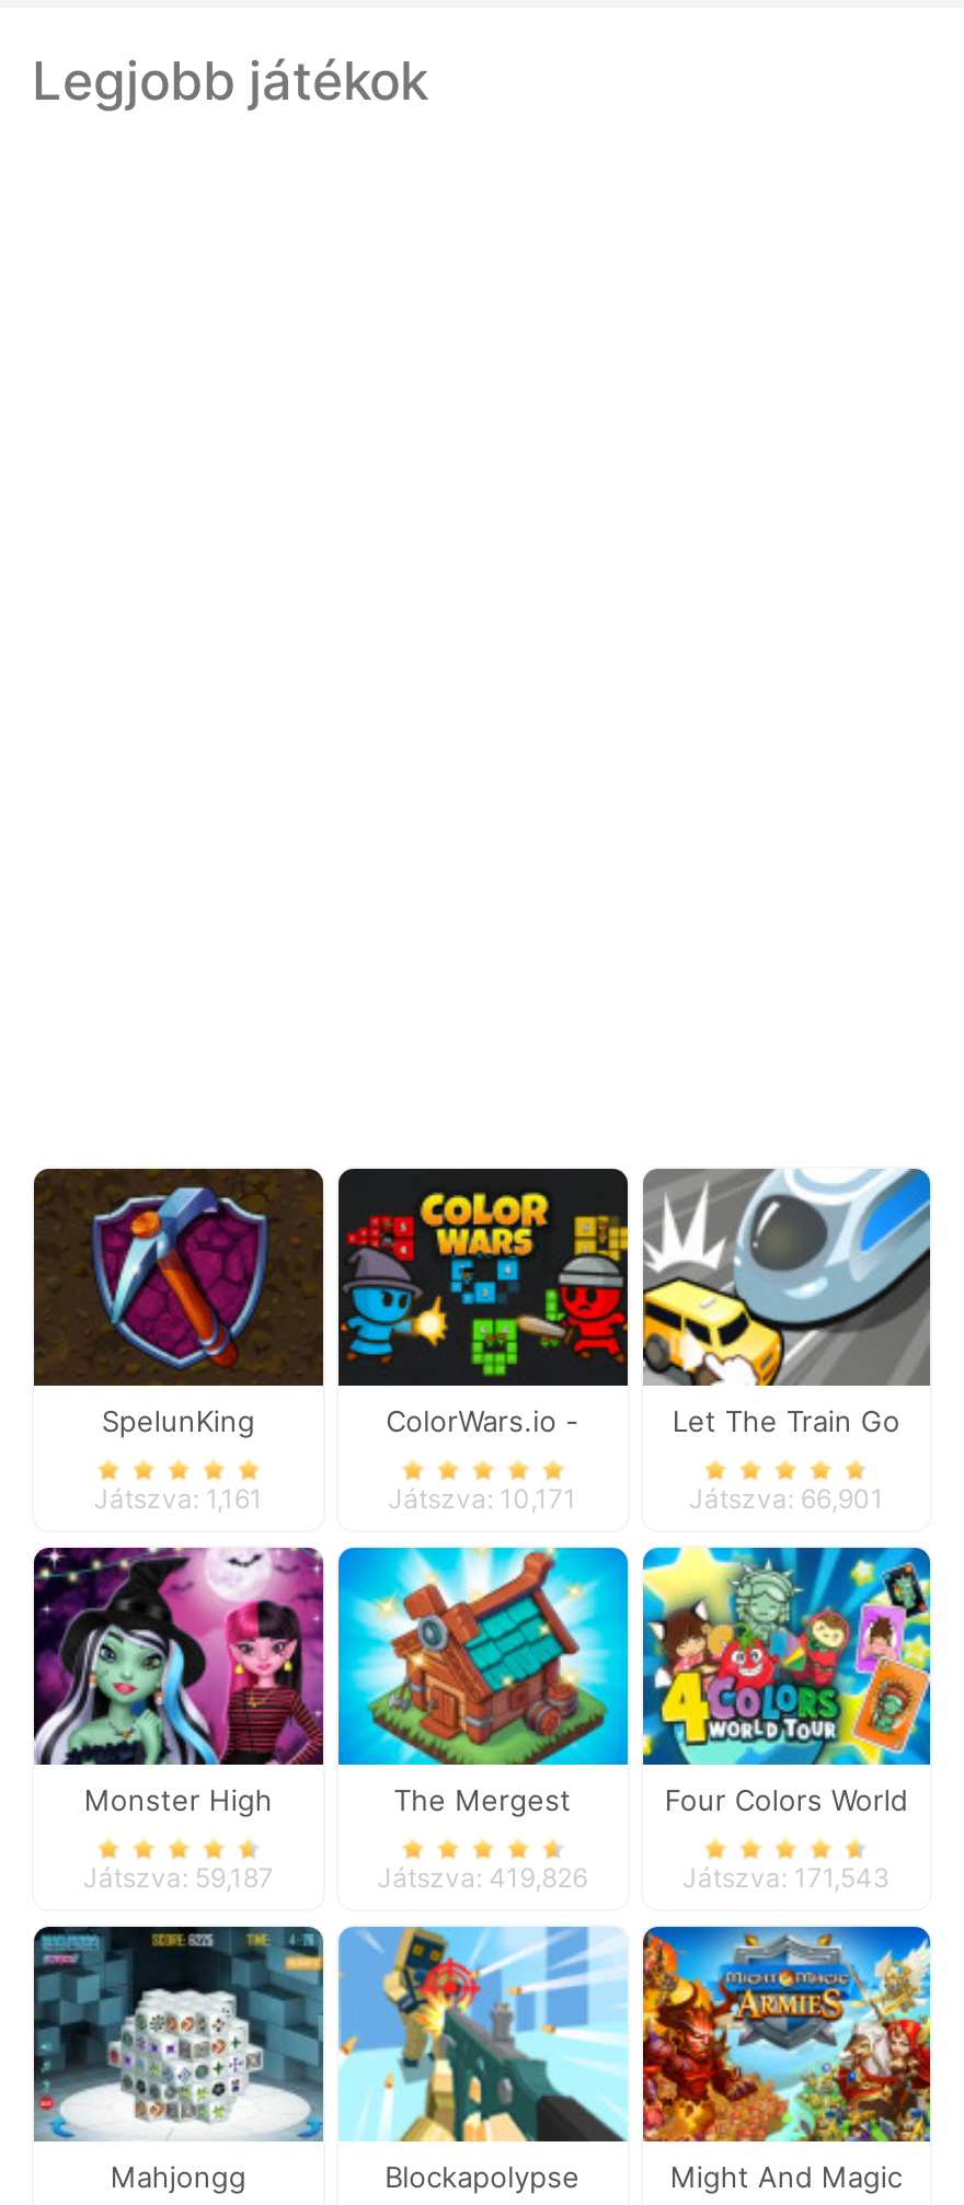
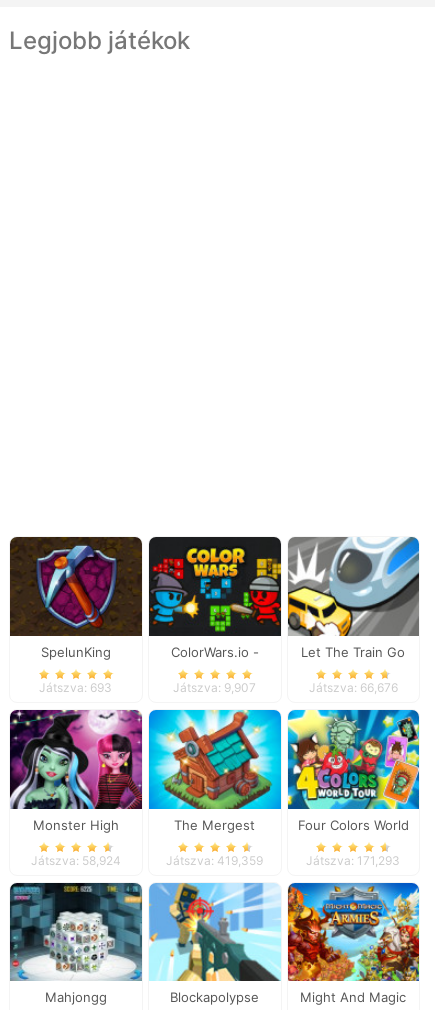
- Játszva: 1,161
+ Játszva: 693

- Játszva: 10,171
+ Játszva: 9,907

- Játszva: 66,901
+ Játszva: 66,676

- Játszva: 59,187
+ Játszva: 58,924

- Játszva: 419,826
+ Játszva: 419,359

- Játszva: 171,543
+ Játszva: 171,293
